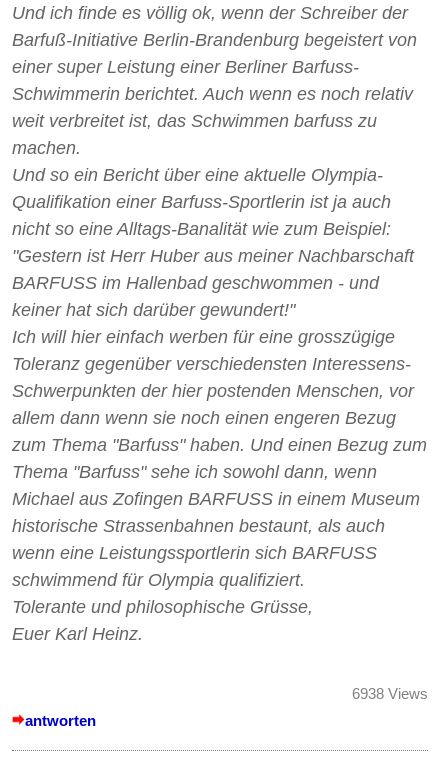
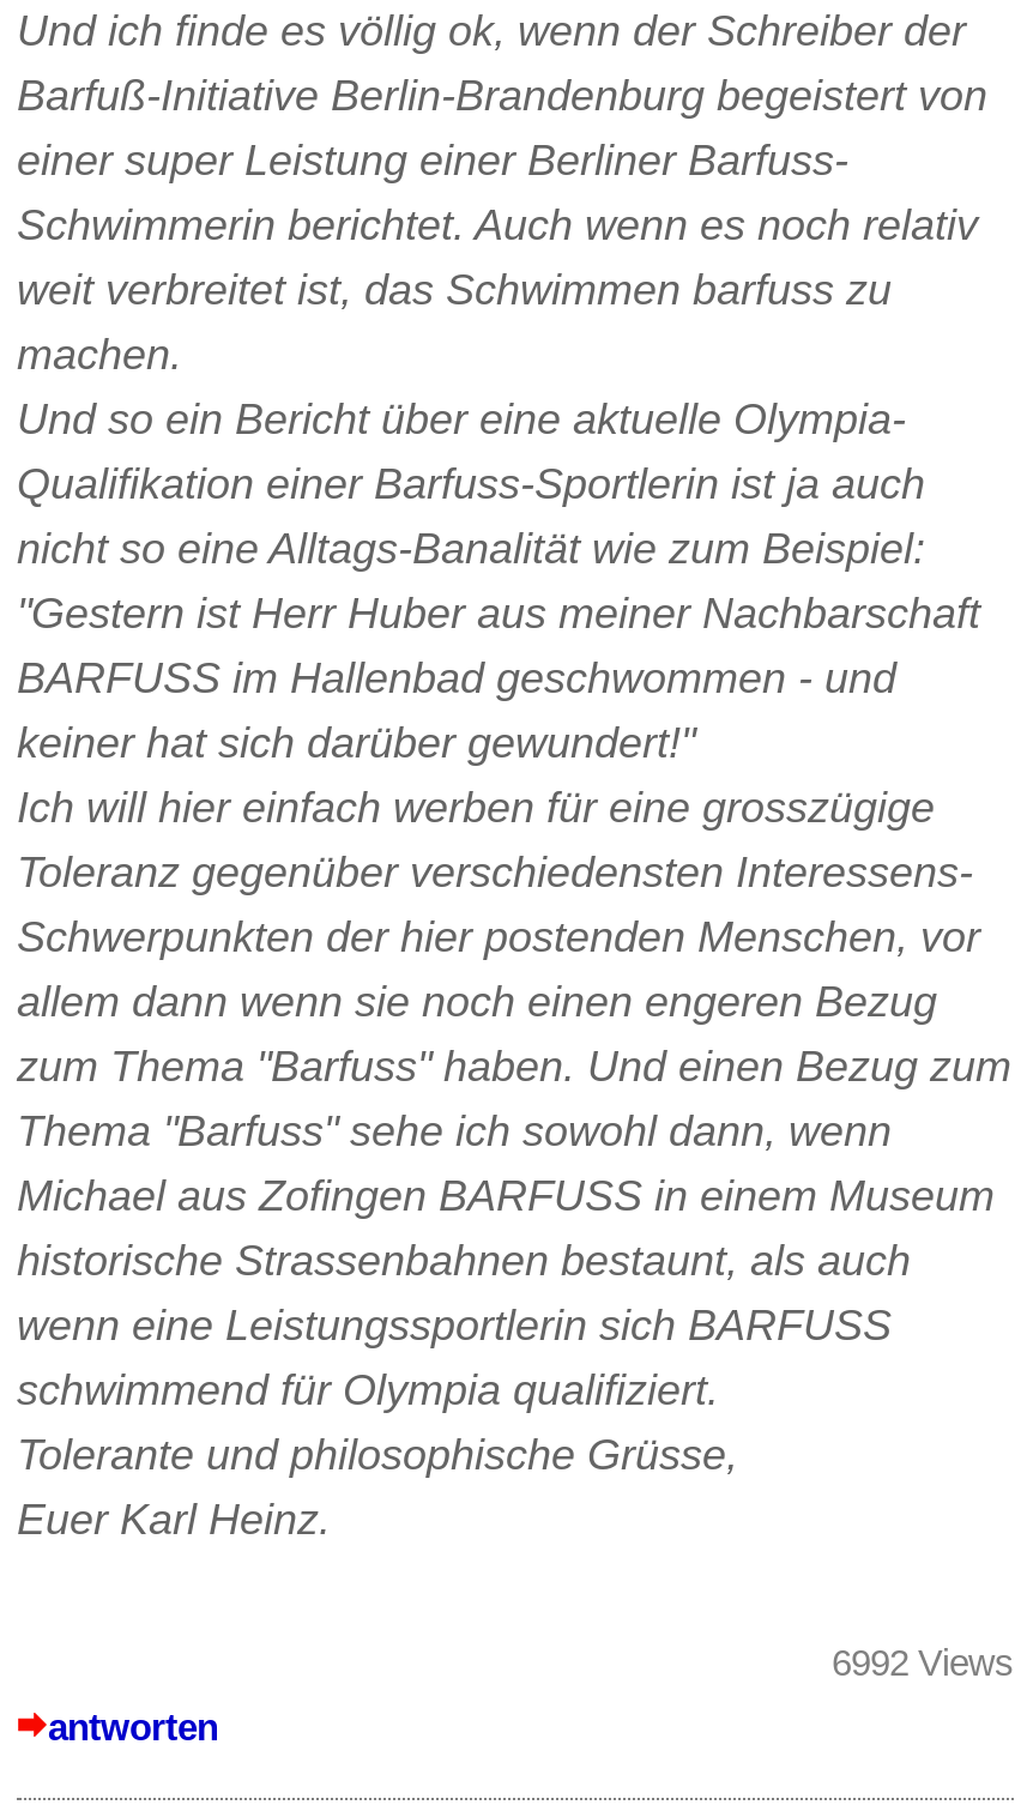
- 6938 Views
+ 6992 Views
